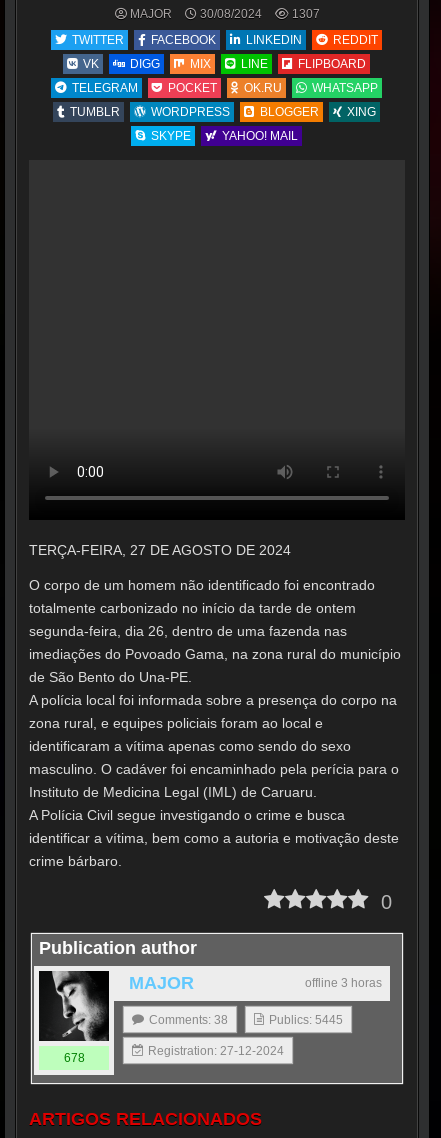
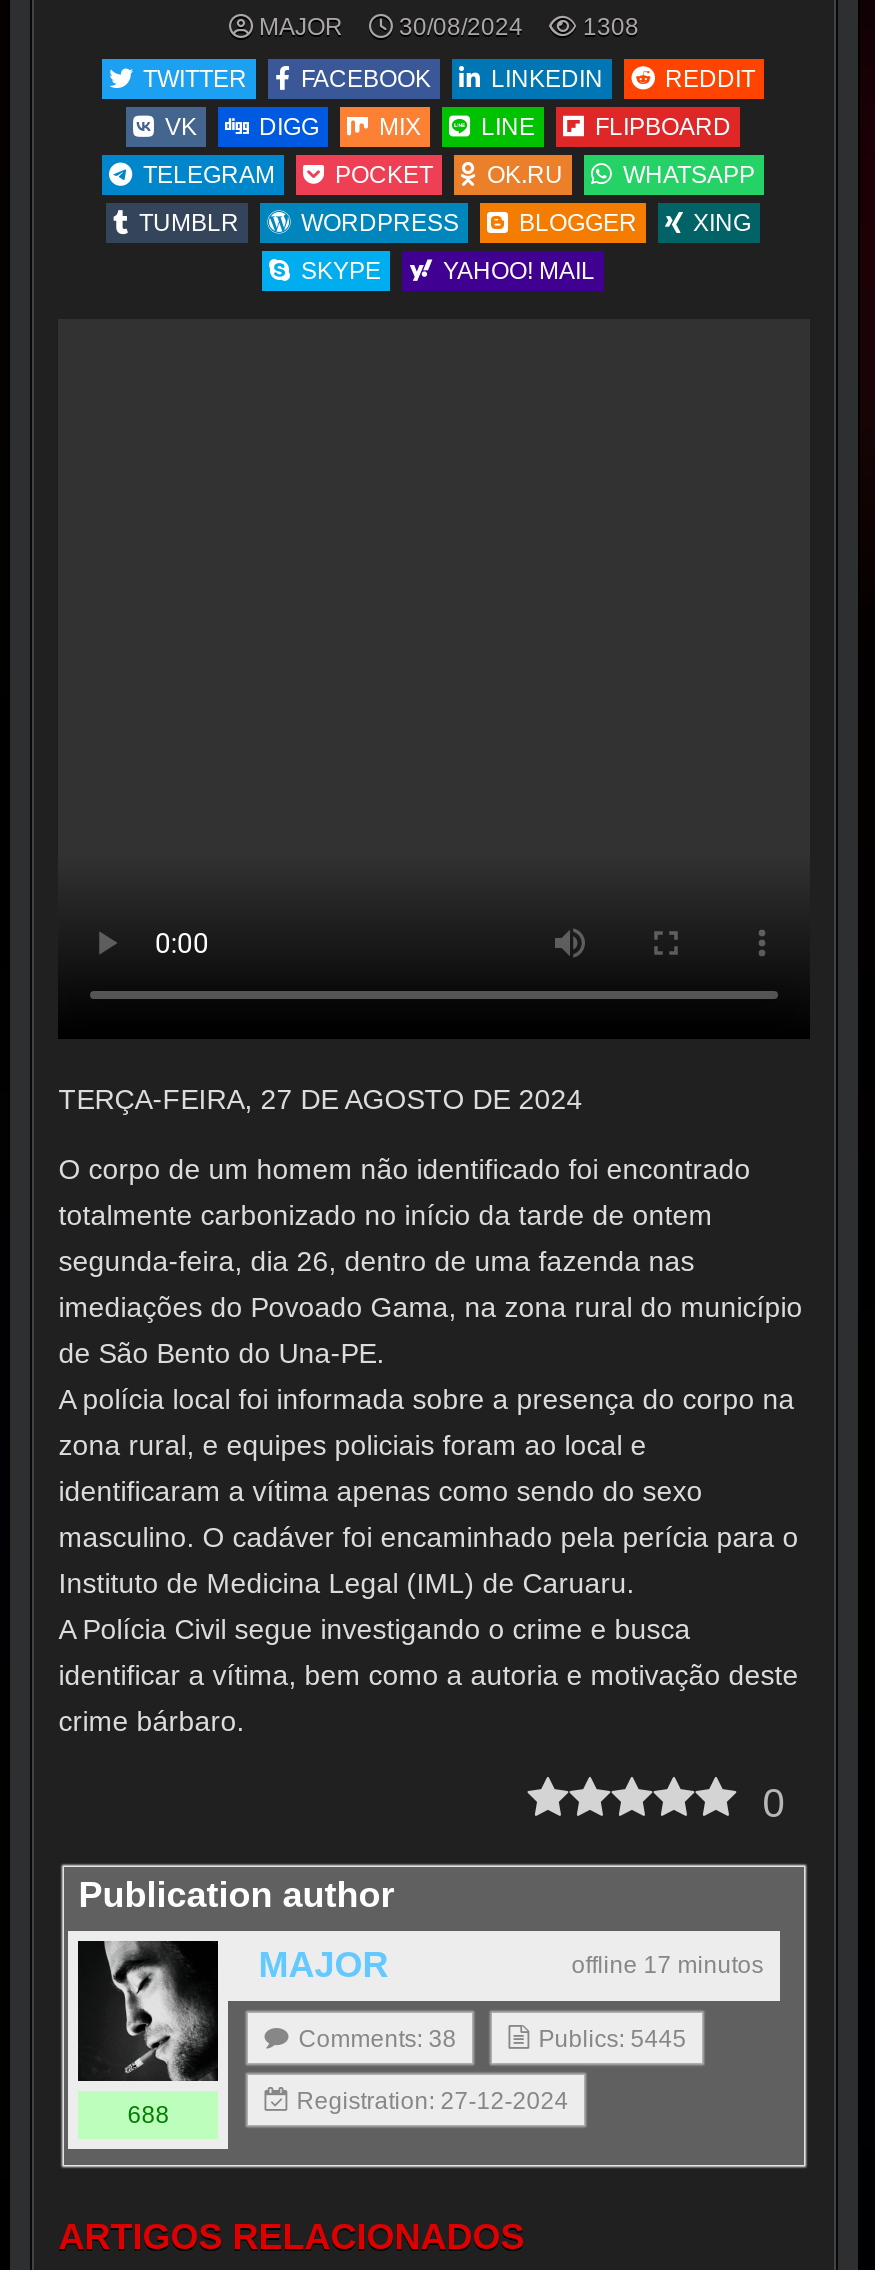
- 1307
+ 1308

- offline 3 horas
+ offline 17 minutos

- 678
+ 688
